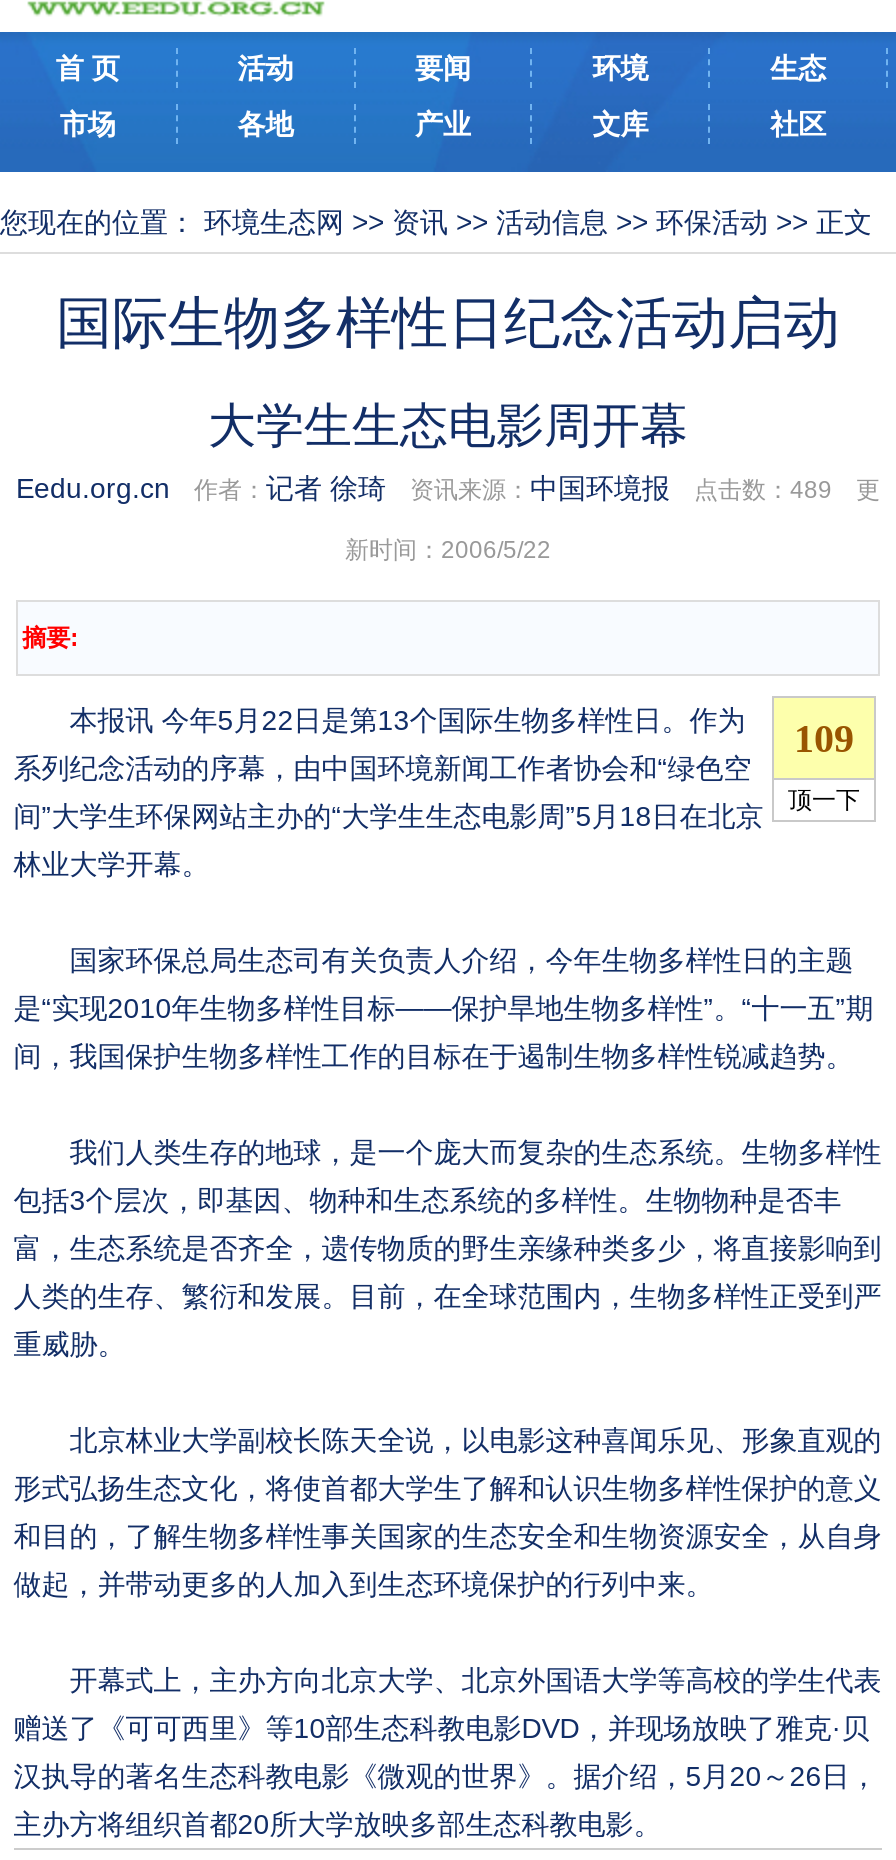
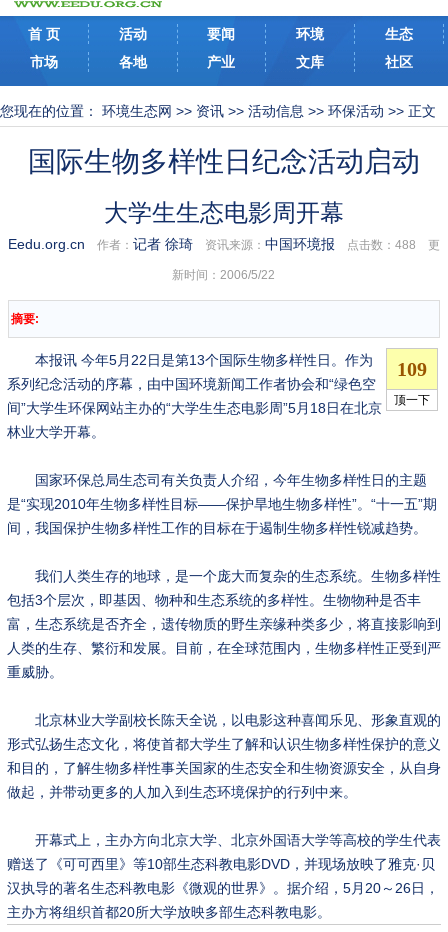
- Eedu.org.cn作者：记者 徐琦资讯来源：中国环境报点击数：489 更
+ Eedu.org.cn作者：记者 徐琦资讯来源：中国环境报点击数：488 更
